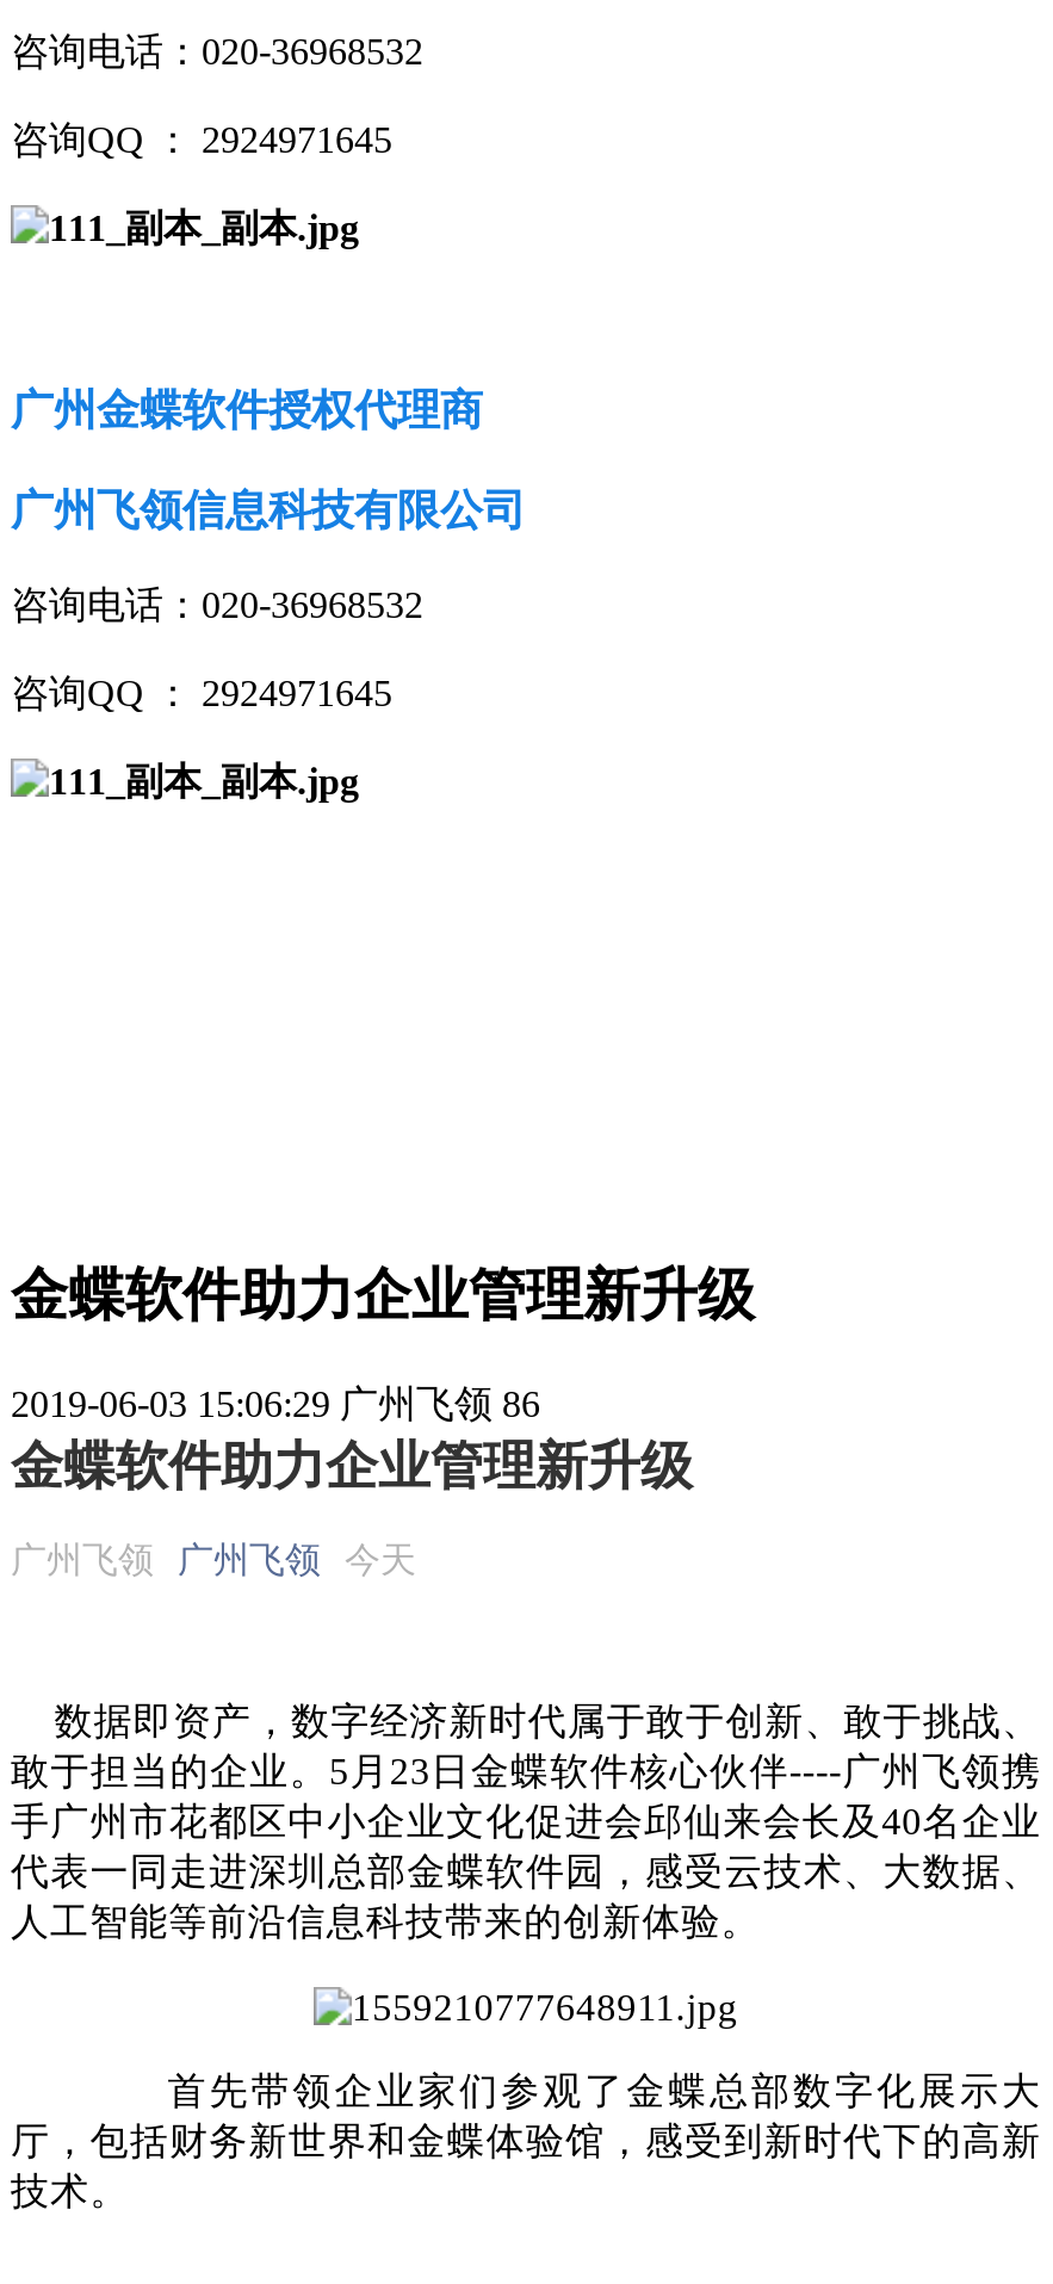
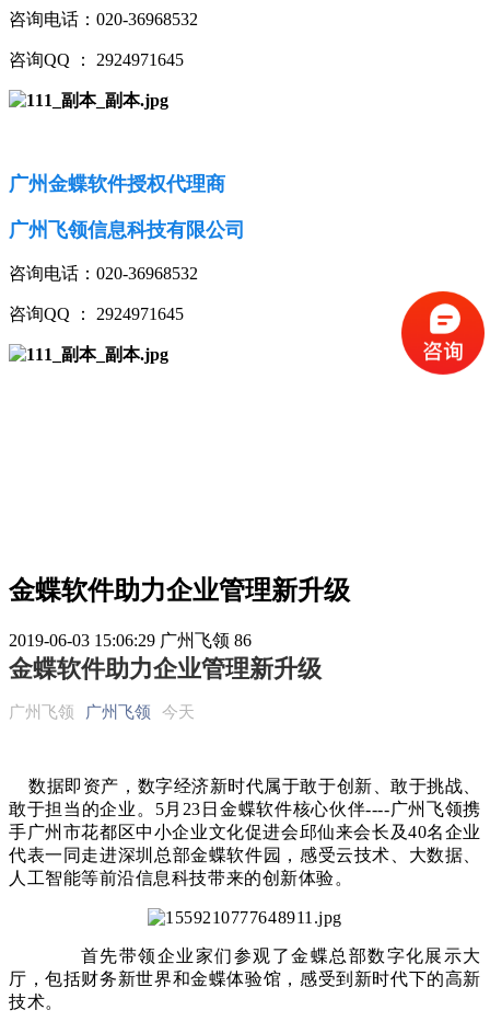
+ [image]
